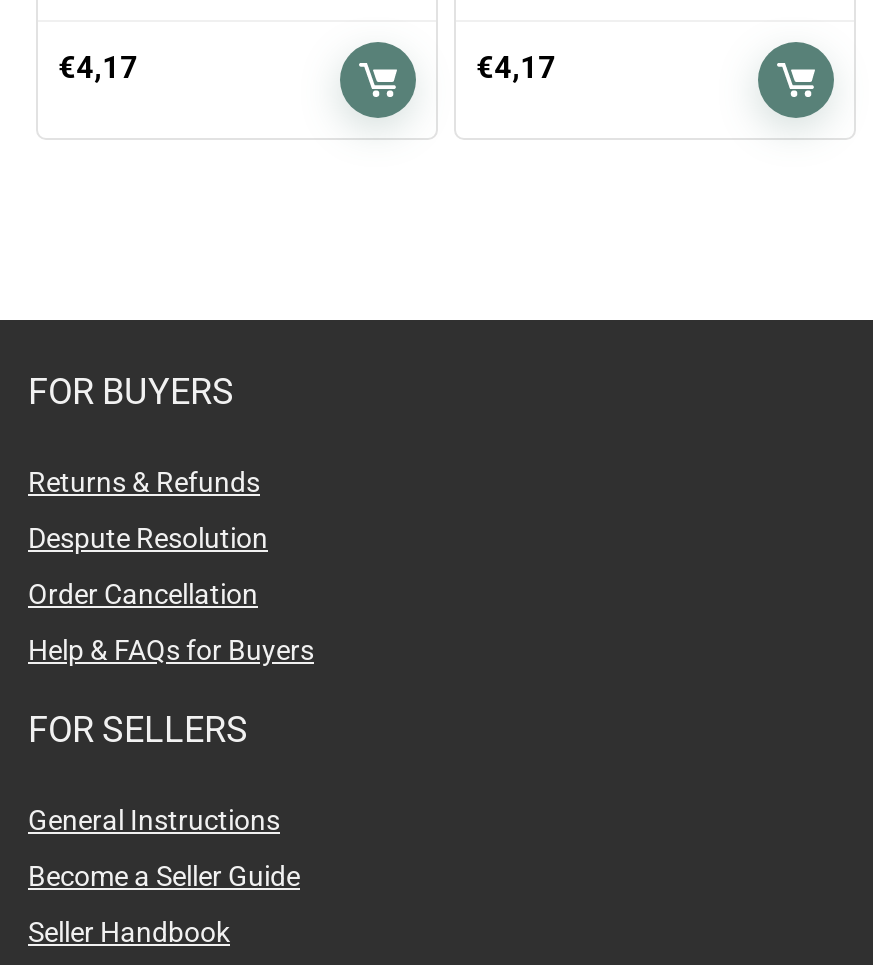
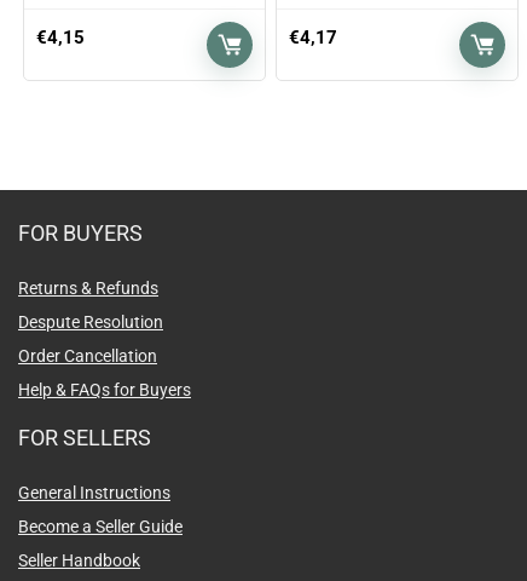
- €4,17
+ €4,15
